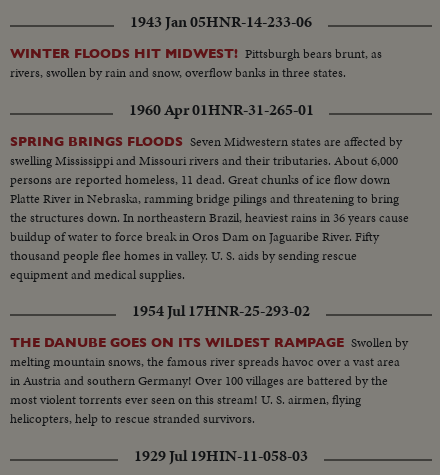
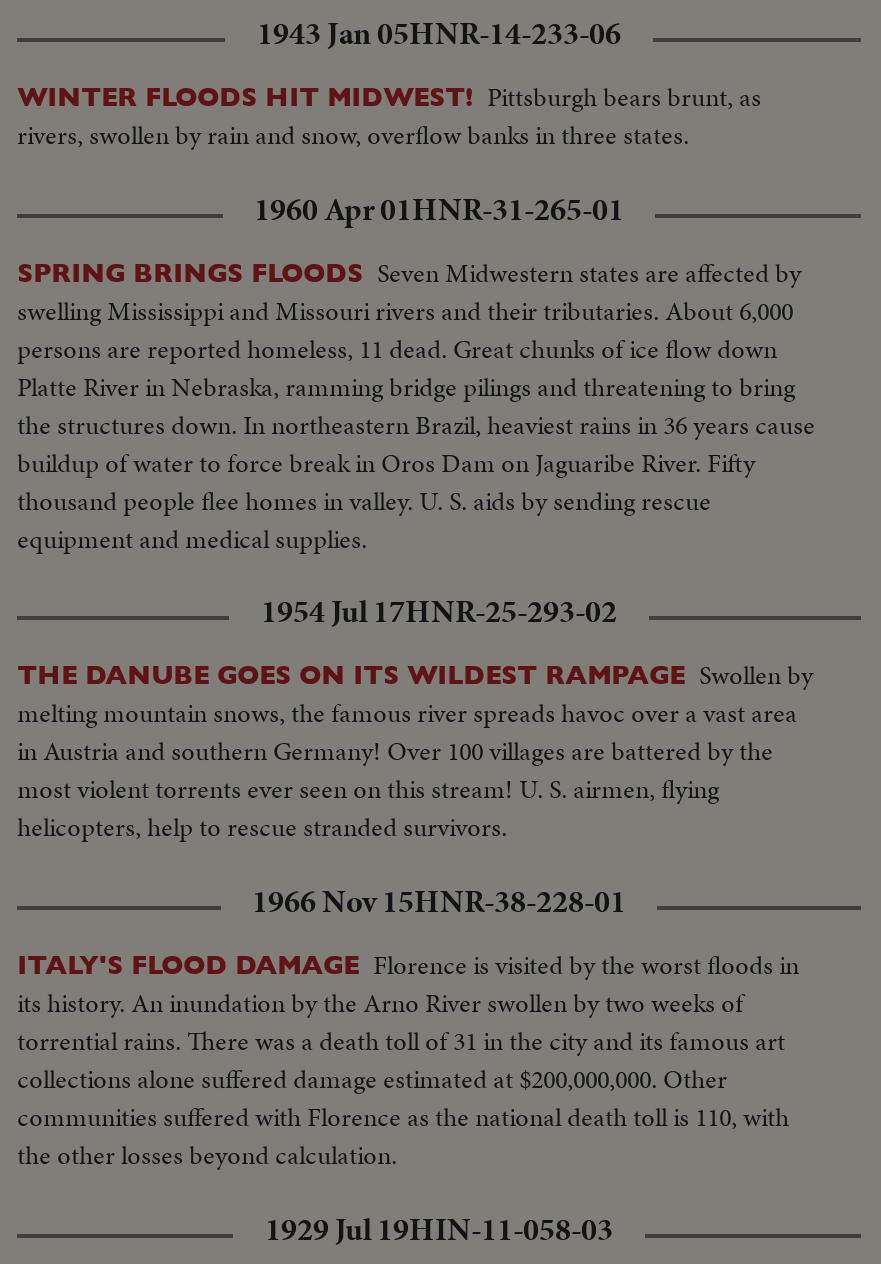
+ 1966 Nov 15HNR-38-228-01
+ ITALY'S FLOOD DAMAGE Florence is visited by the worst floods in
+ its history. An inundation by the Arno River swollen by two weeks of
+ torrential rains. There was a death toll of 31 in the city and its famous art
+ collections alone suffered damage estimated at $200,000,000. Other
+ communities suffered with Florence as the national death toll is 110, with
+ the other losses beyond calculation.
